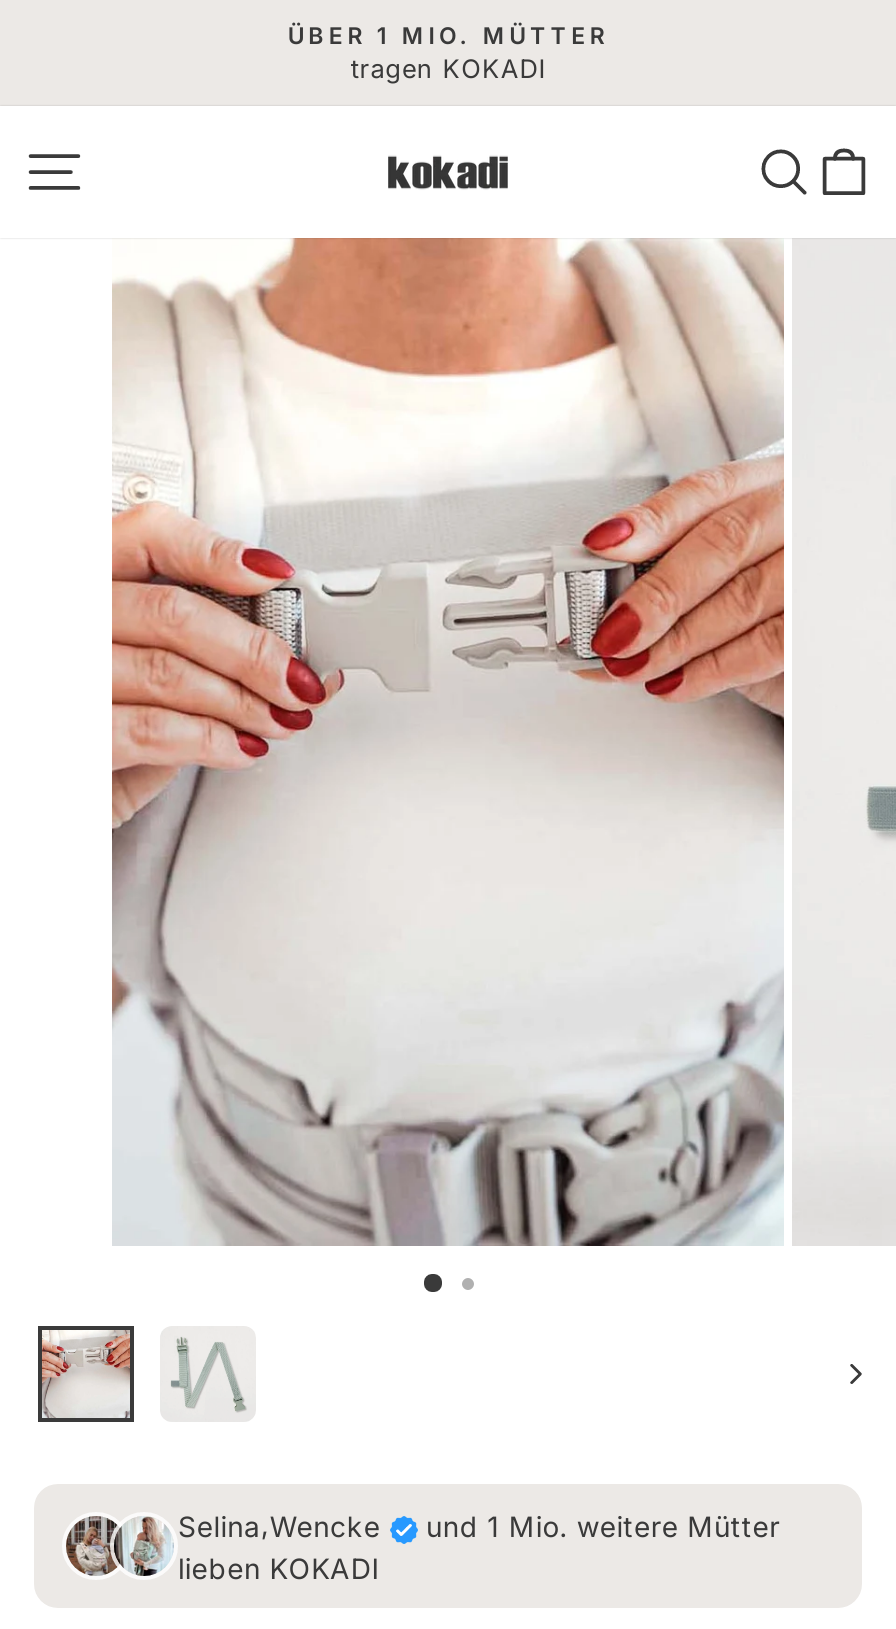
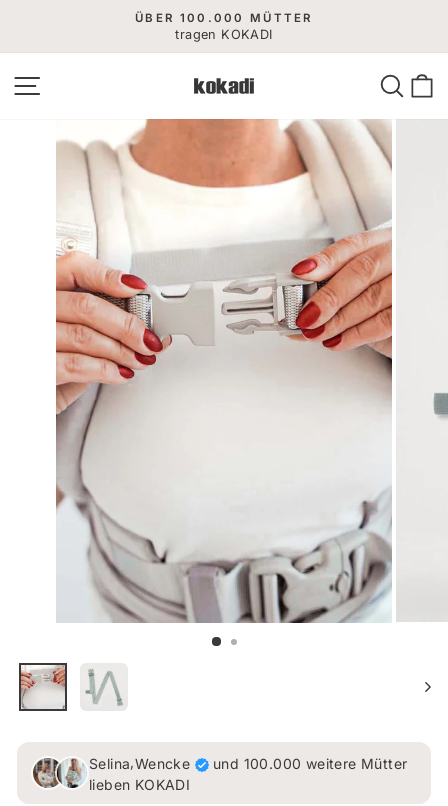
- ÜBER 1 MIO. MÜTTER
+ ÜBER 100.000 MÜTTER

- und 1 Mio. weitere Mütter
+ und 100.000 weitere Mütter
